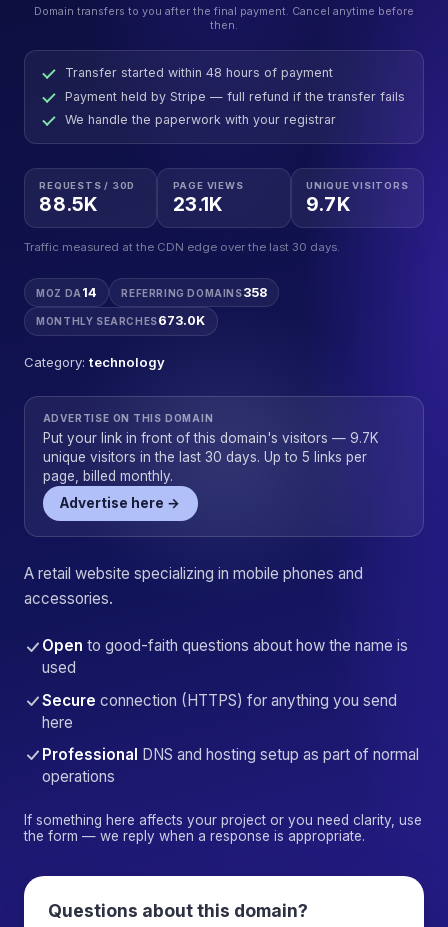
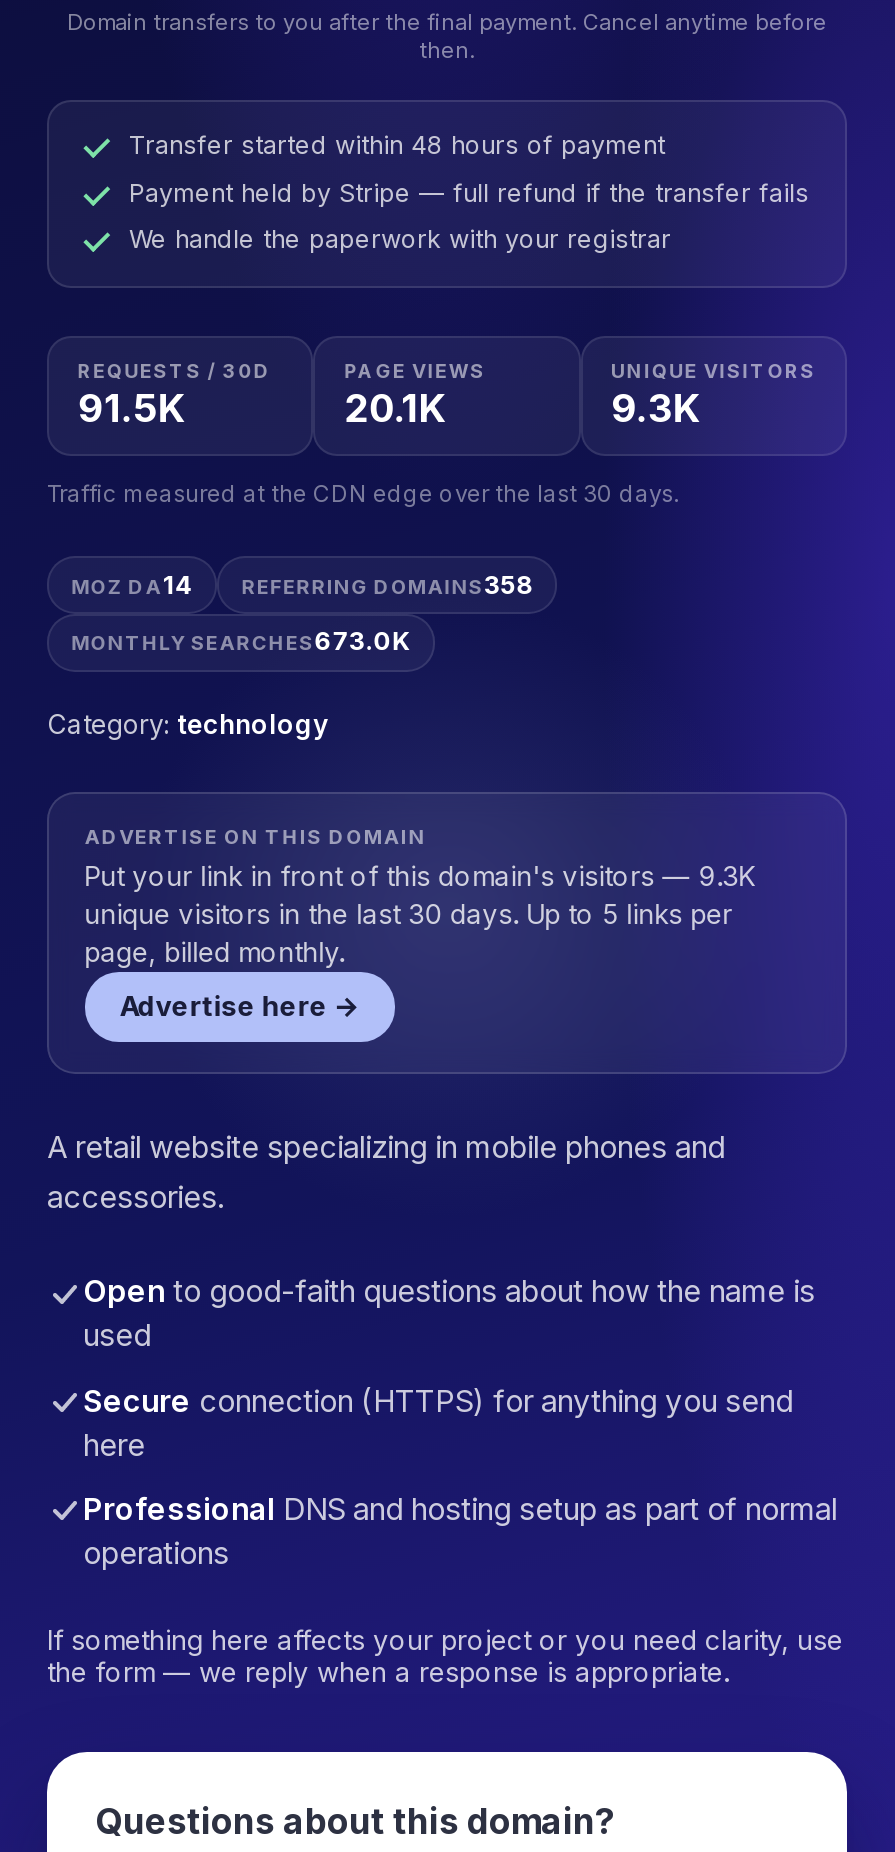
- 88.5K
+ 91.5K

- 23.1K
+ 20.1K

- 9.7K
+ 9.3K

- Put your link in front of this domain's visitors — 9.7K
+ Put your link in front of this domain's visitors — 9.3K
